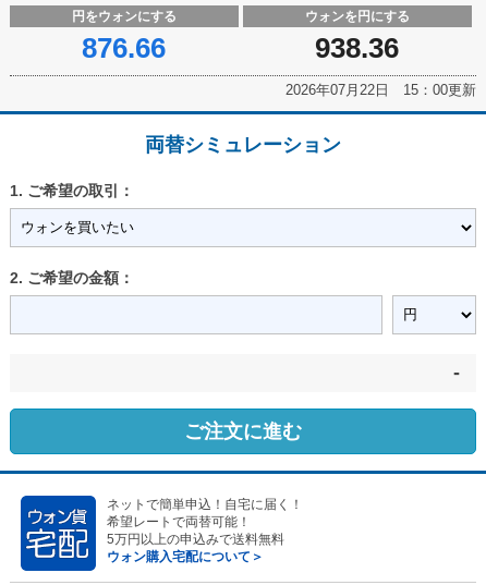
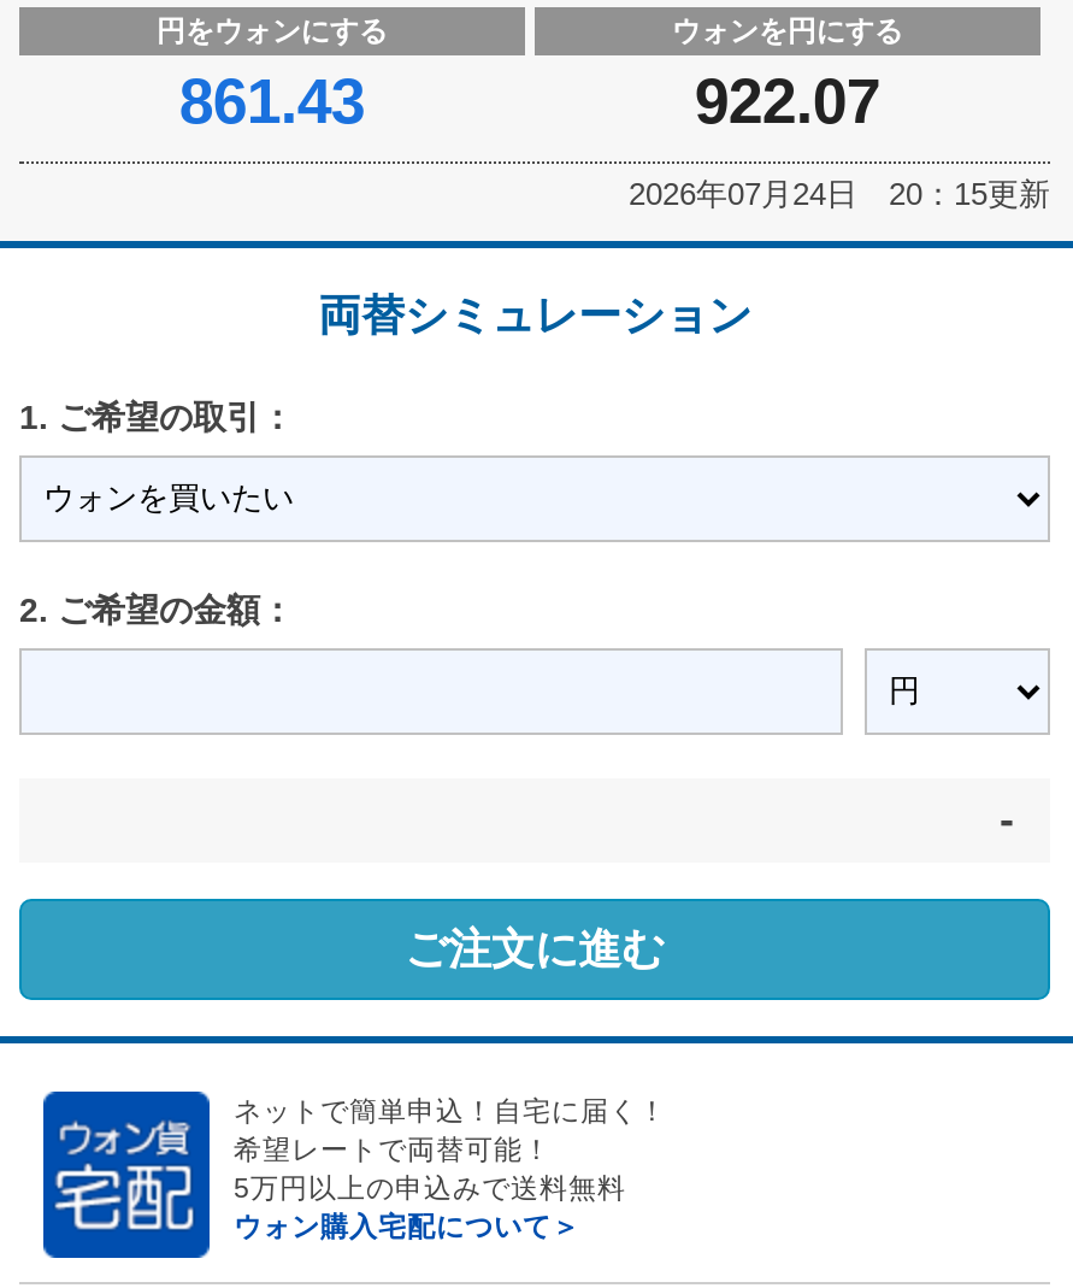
- 876.66
+ 861.43

- 938.36
+ 922.07

- 2026年07月22日 15：00更新
+ 2026年07月24日 20：15更新
